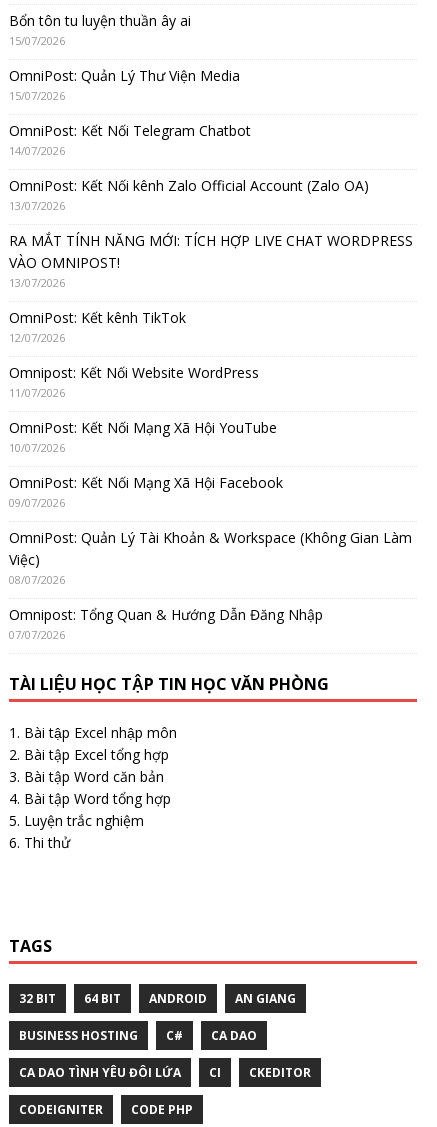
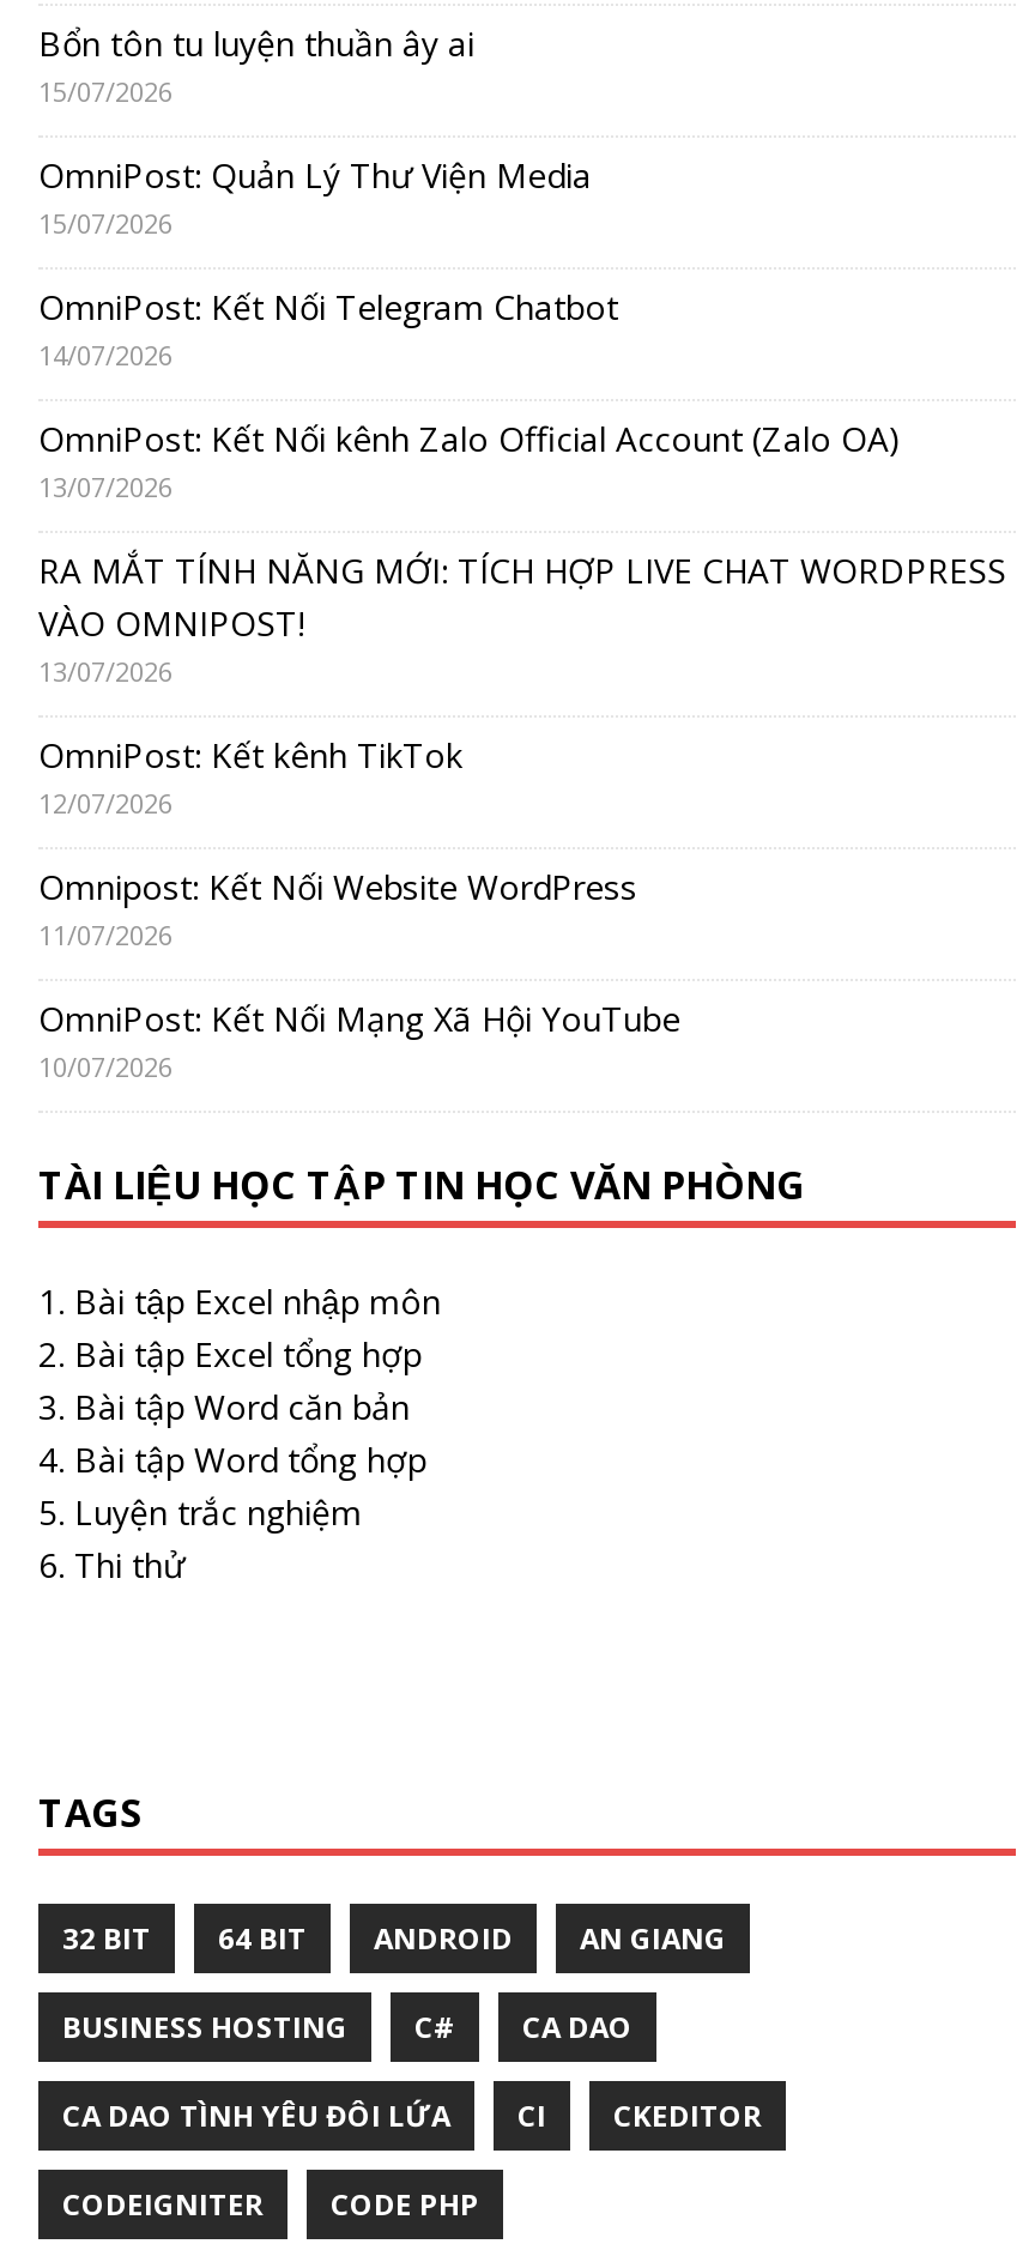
- OmniPost: Kết Nối Mạng Xã Hội Facebook
- 09/07/2026
- OmniPost: Quản Lý Tài Khoản & Workspace (Không Gian Làm
- Việc)
- 08/07/2026
- Omnipost: Tổng Quan & Hướng Dẫn Đăng Nhập
- 07/07/2026
